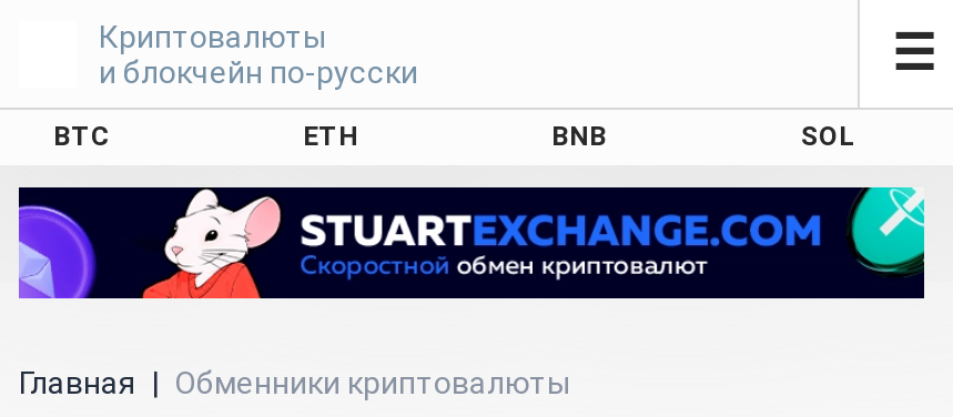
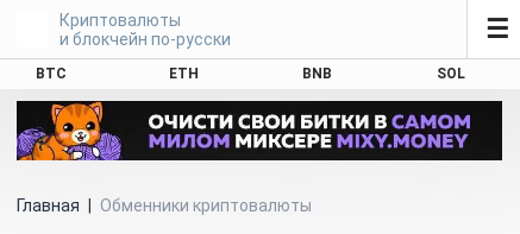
- [image]
+ [image]
